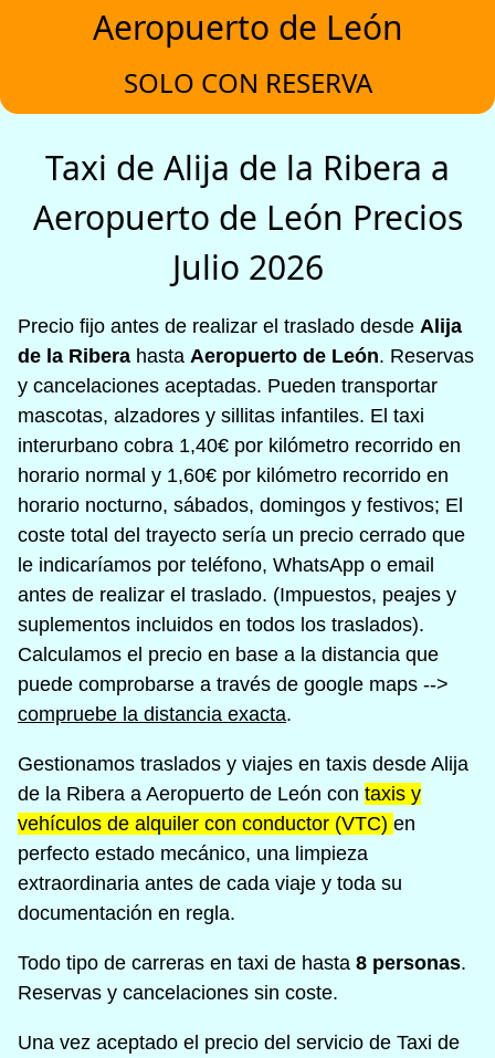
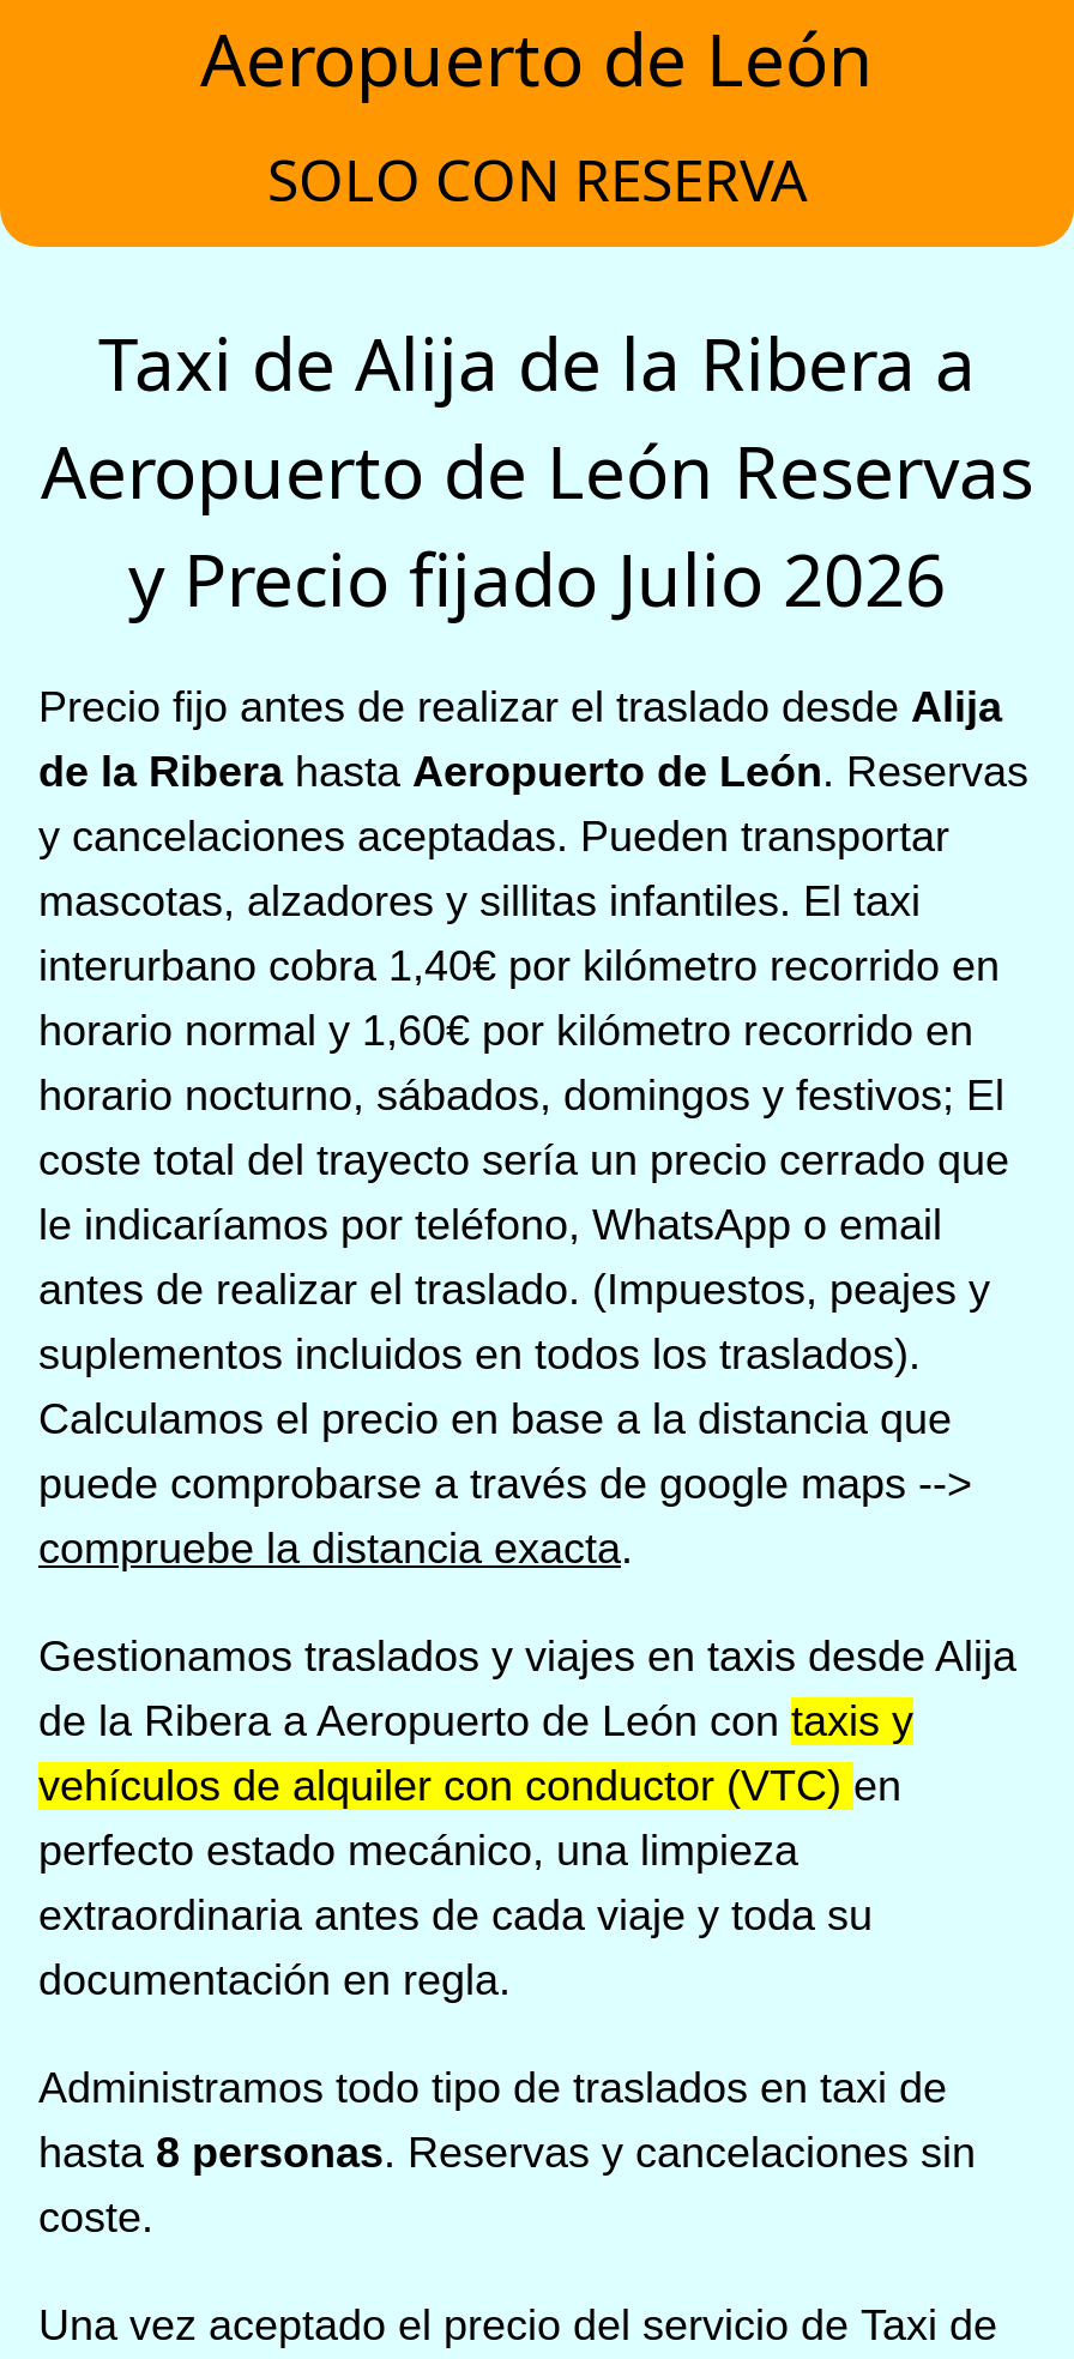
- Aeropuerto de León Precios
- Julio 2026
+ Aeropuerto de León Reservas
+ y Precio fijado Julio 2026

- Todo tipo de carreras en taxi de hasta 8 personas.
- Reservas y cancelaciones sin coste.
+ Administramos todo tipo de traslados en taxi de
+ hasta 8 personas. Reservas y cancelaciones sin
+ coste.
